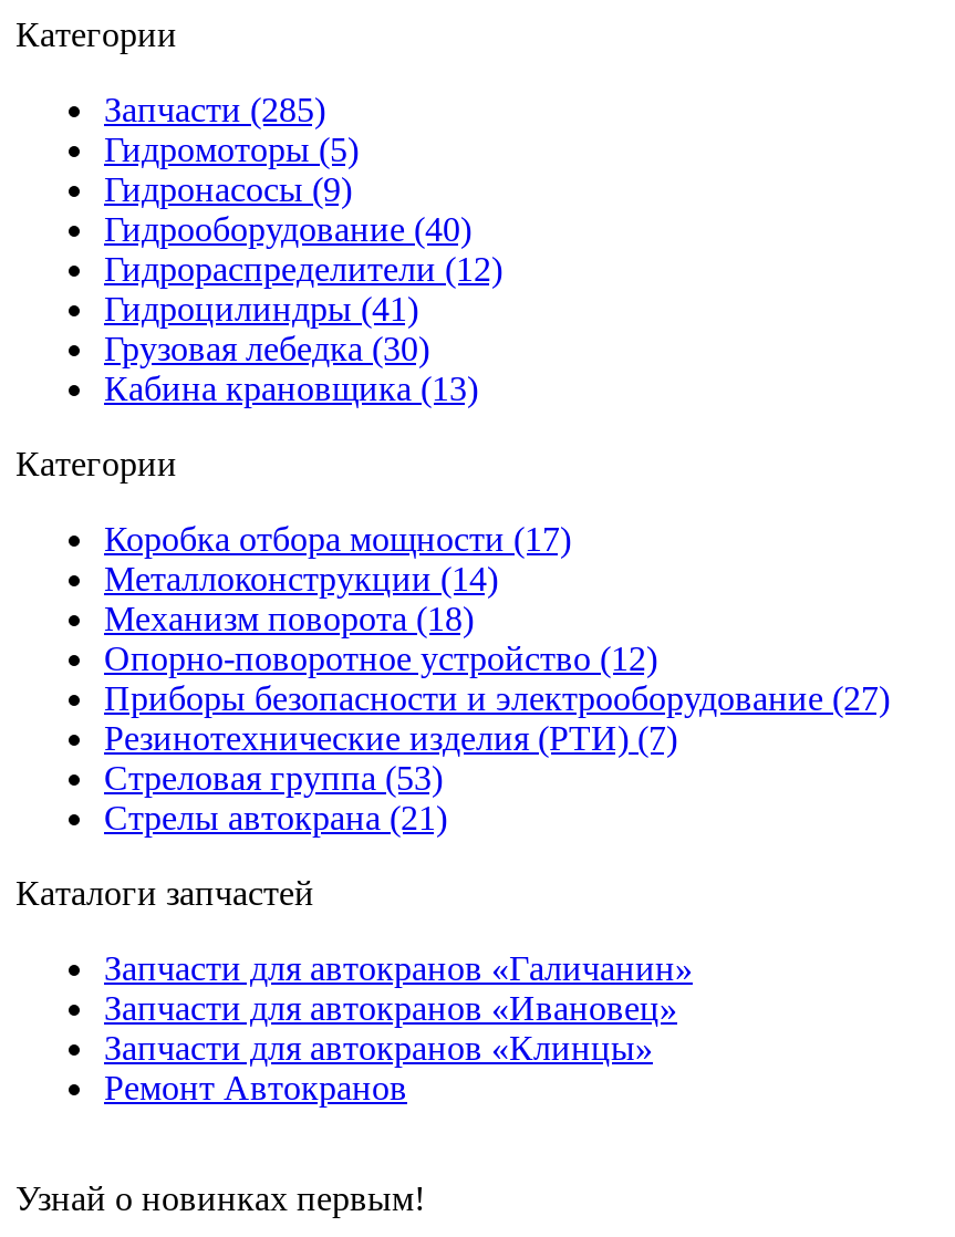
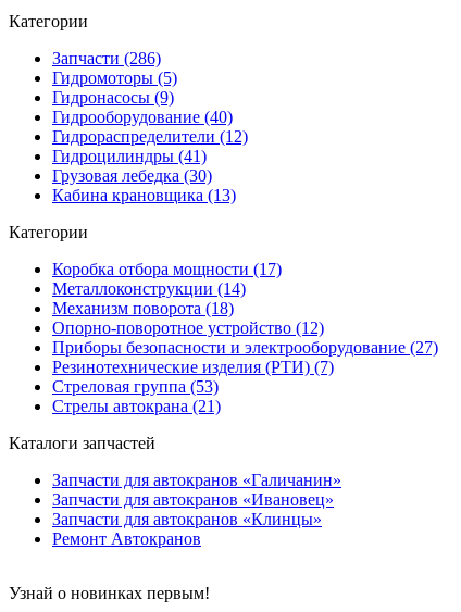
- Запчасти (285)
+ Запчасти (286)
